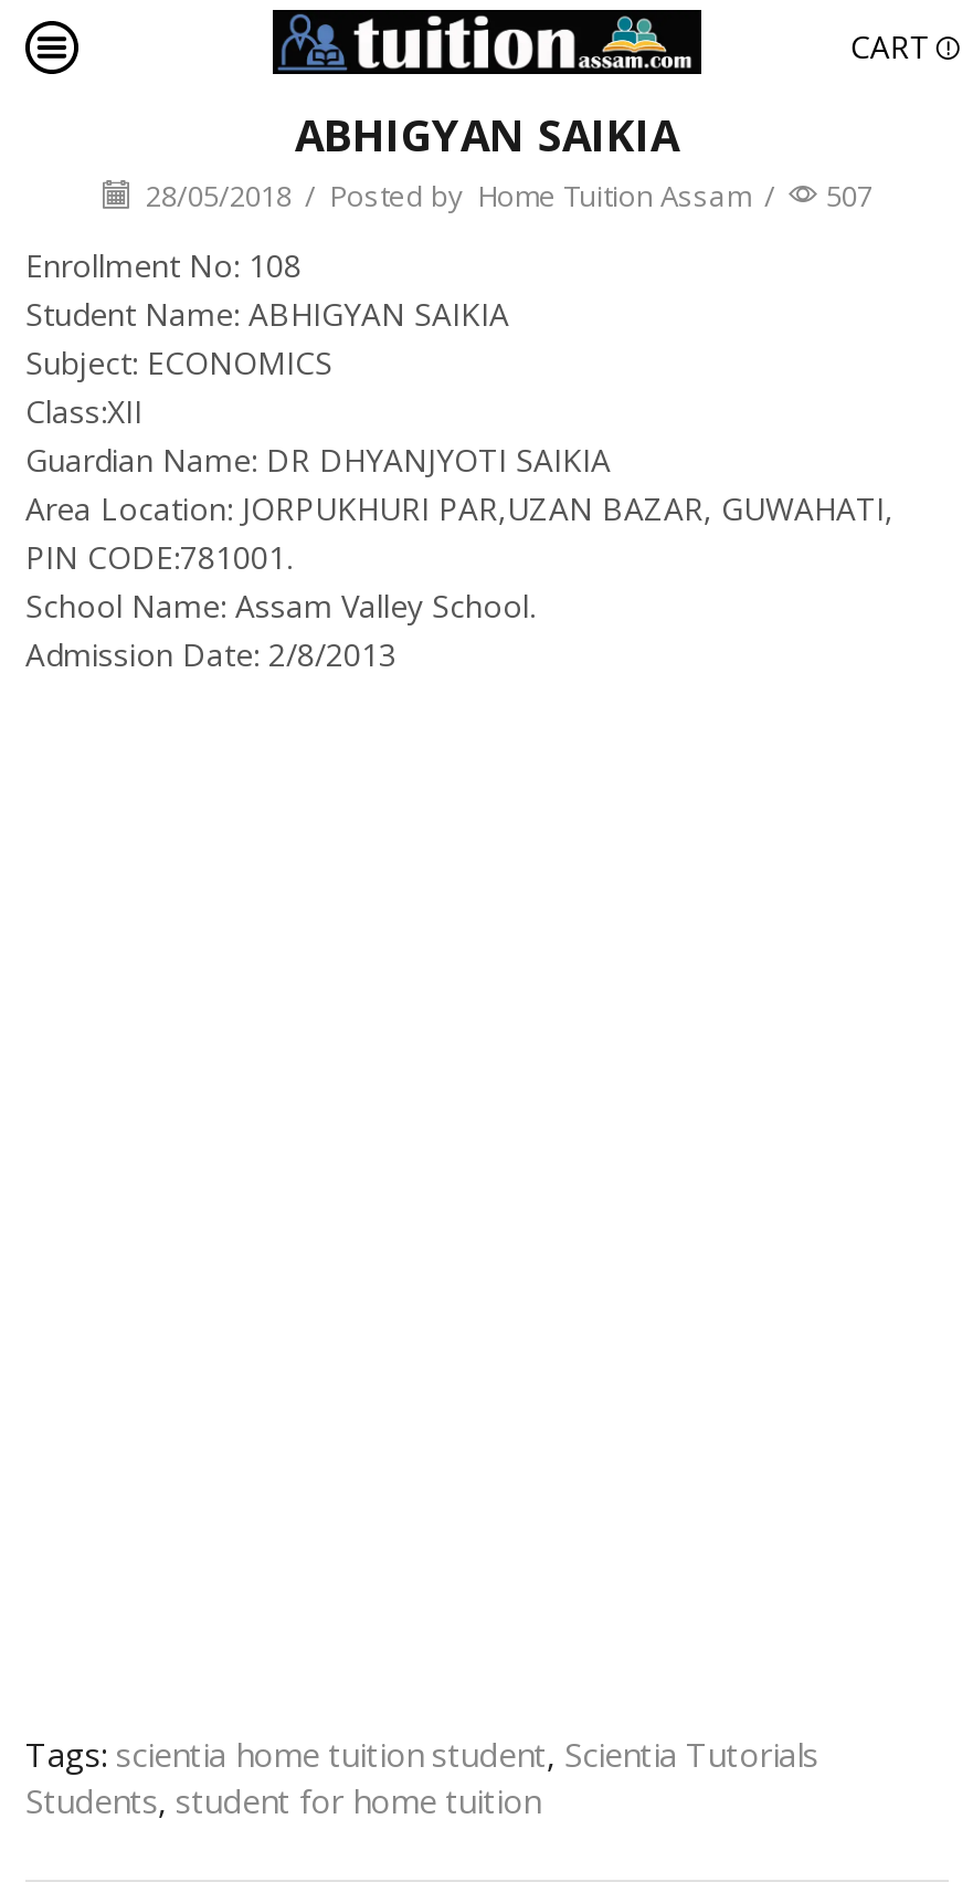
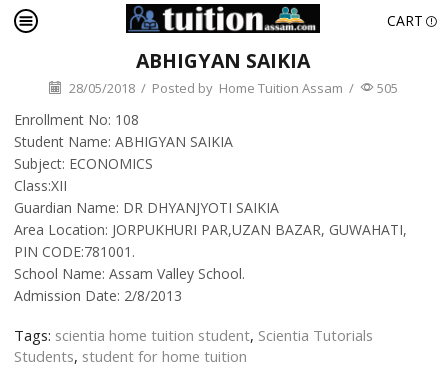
- 28/05/2018 / Posted by Home Tuition Assam / 507
+ 28/05/2018 / Posted by Home Tuition Assam / 505
